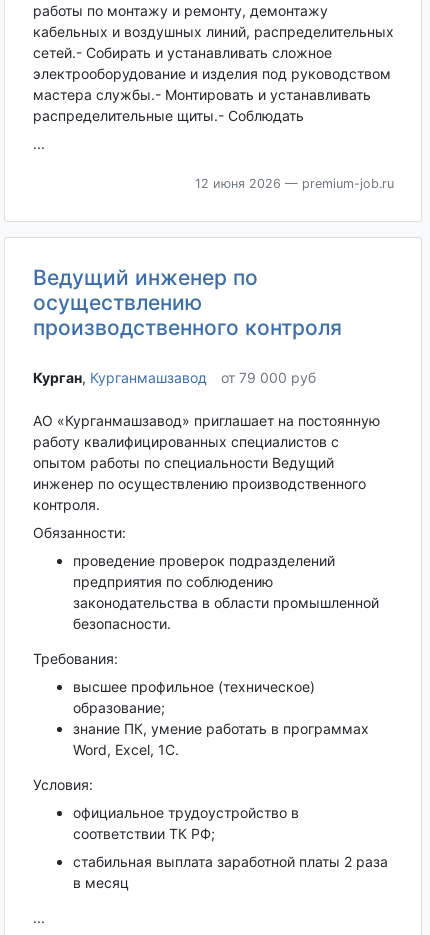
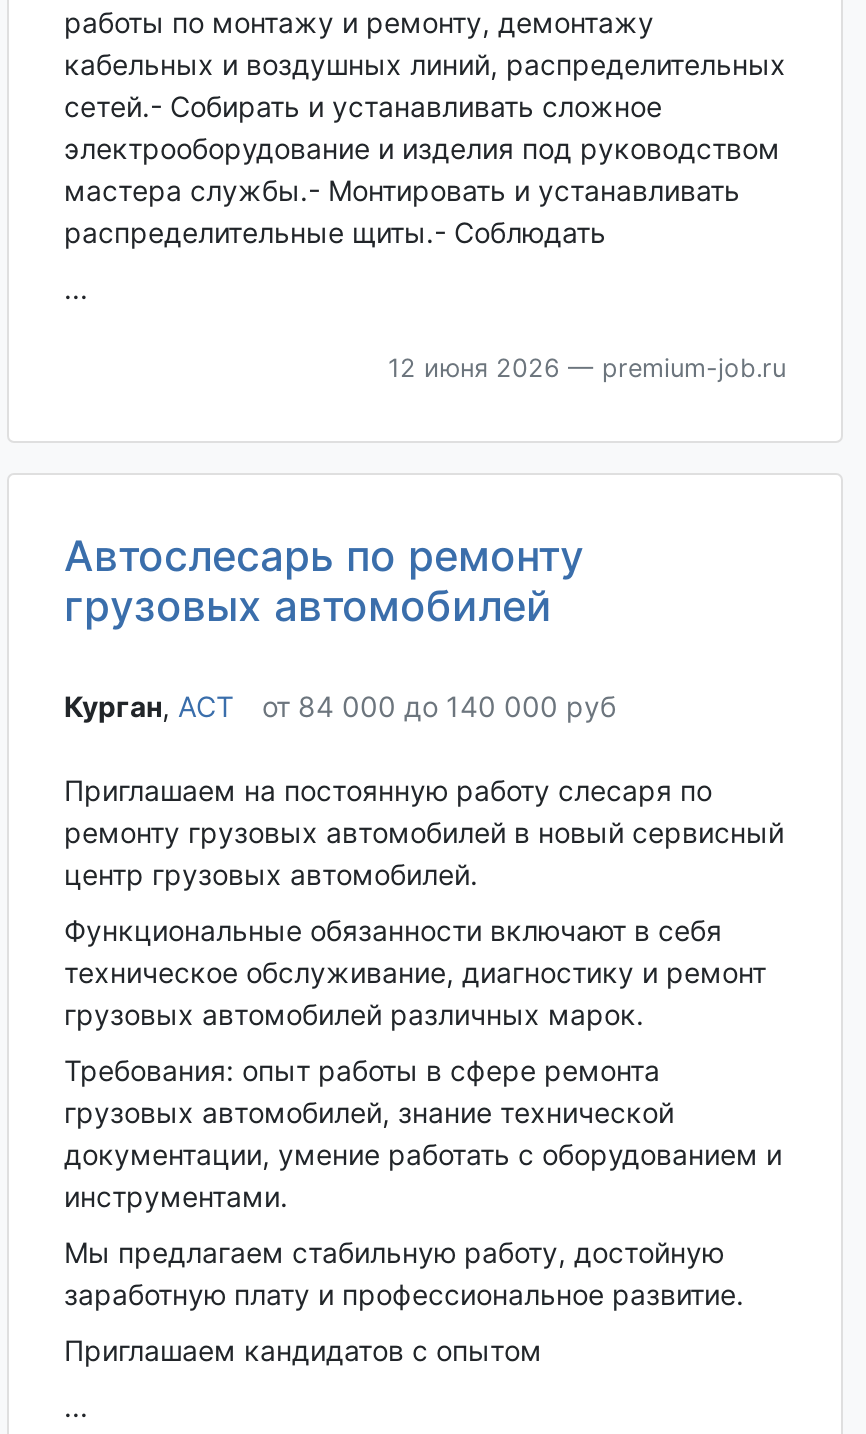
- Ведущий инженер по
- осуществлению
- производственного контроля
- Курган, Курганмашзавод
- от 79 000 руб
- АО «Курганмашзавод» приглашает на постоянную
- работу квалифицированных специалистов с
- опытом работы по специальности Ведущий
- инженер по осуществлению производственного
- контроля.
- Обязанности:
- проведение проверок подразделений
- предприятия по соблюдению
- законодательства в области промышленной
- безопасности.
- Требования:
- высшее профильное (техническое)
- образование;
- знание ПК, умение работать в программах
- Word, Excel, 1C.
- Условия:
- официальное трудоустройство в
- соответствии ТК РФ;
- стабильная выплата заработной платы 2 раза
- в месяц
+ Автослесарь по ремонту
+ грузовых автомобилей
+ Курган, АСТ
+ от 84 000 до 140 000 руб
+ Приглашаем на постоянную работу слесаря по
+ ремонту грузовых автомобилей в новый сервисный
+ центр грузовых автомобилей.
+ Функциональные обязанности включают в себя
+ техническое обслуживание, диагностику и ремонт
+ грузовых автомобилей различных марок.
+ Требования: опыт работы в сфере ремонта
+ грузовых автомобилей, знание технической
+ документации, умение работать с оборудованием и
+ инструментами.
+ Мы предлагаем стабильную работу, достойную
+ заработную плату и профессиональное развитие.
+ Приглашаем кандидатов с опытом
